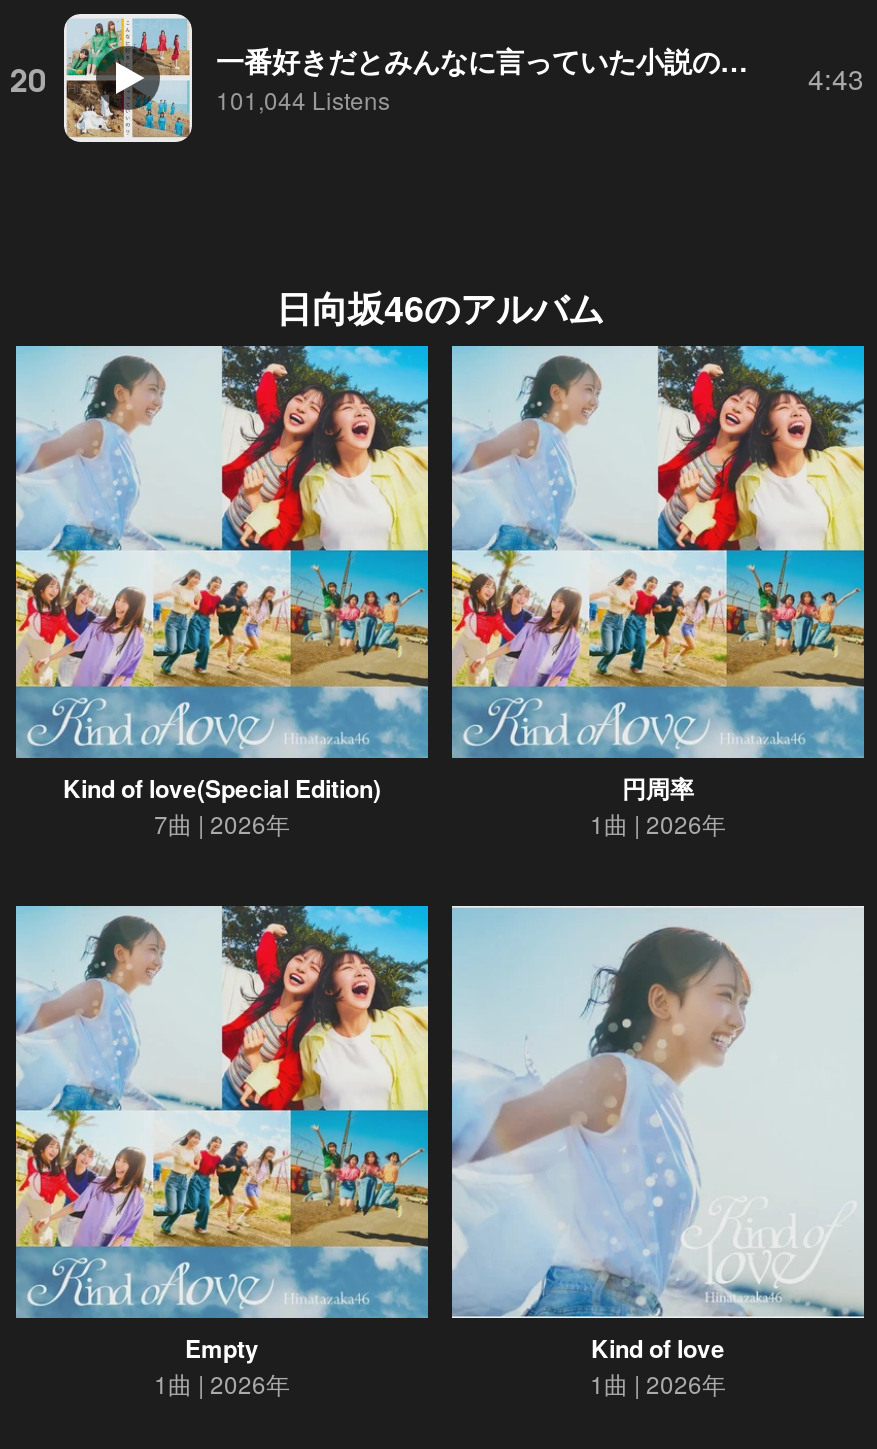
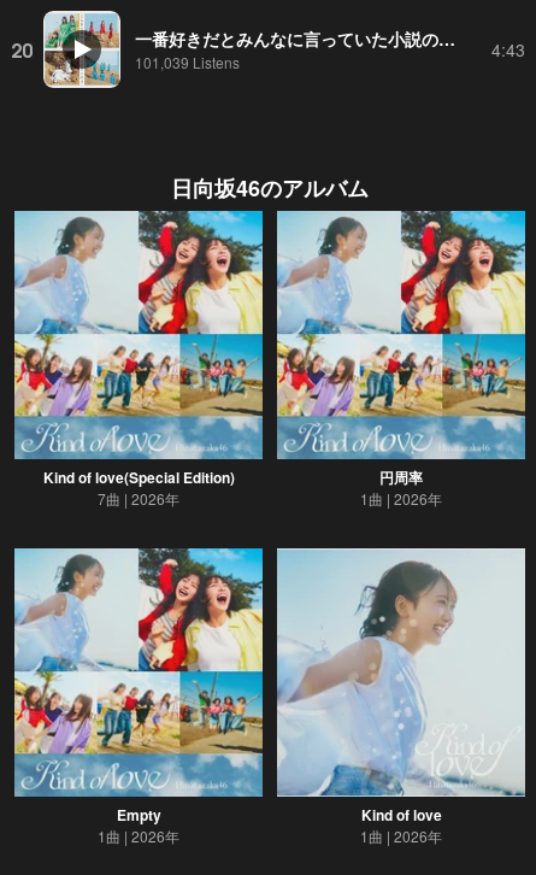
- 101,044 Listens
+ 101,039 Listens
